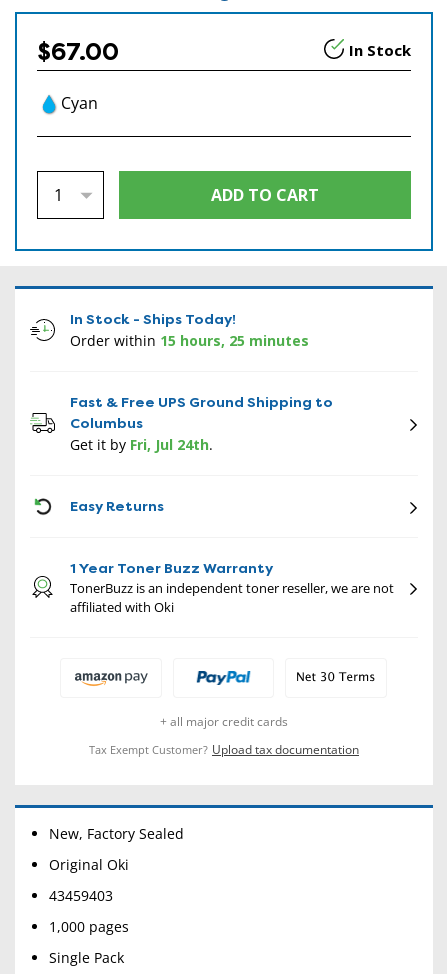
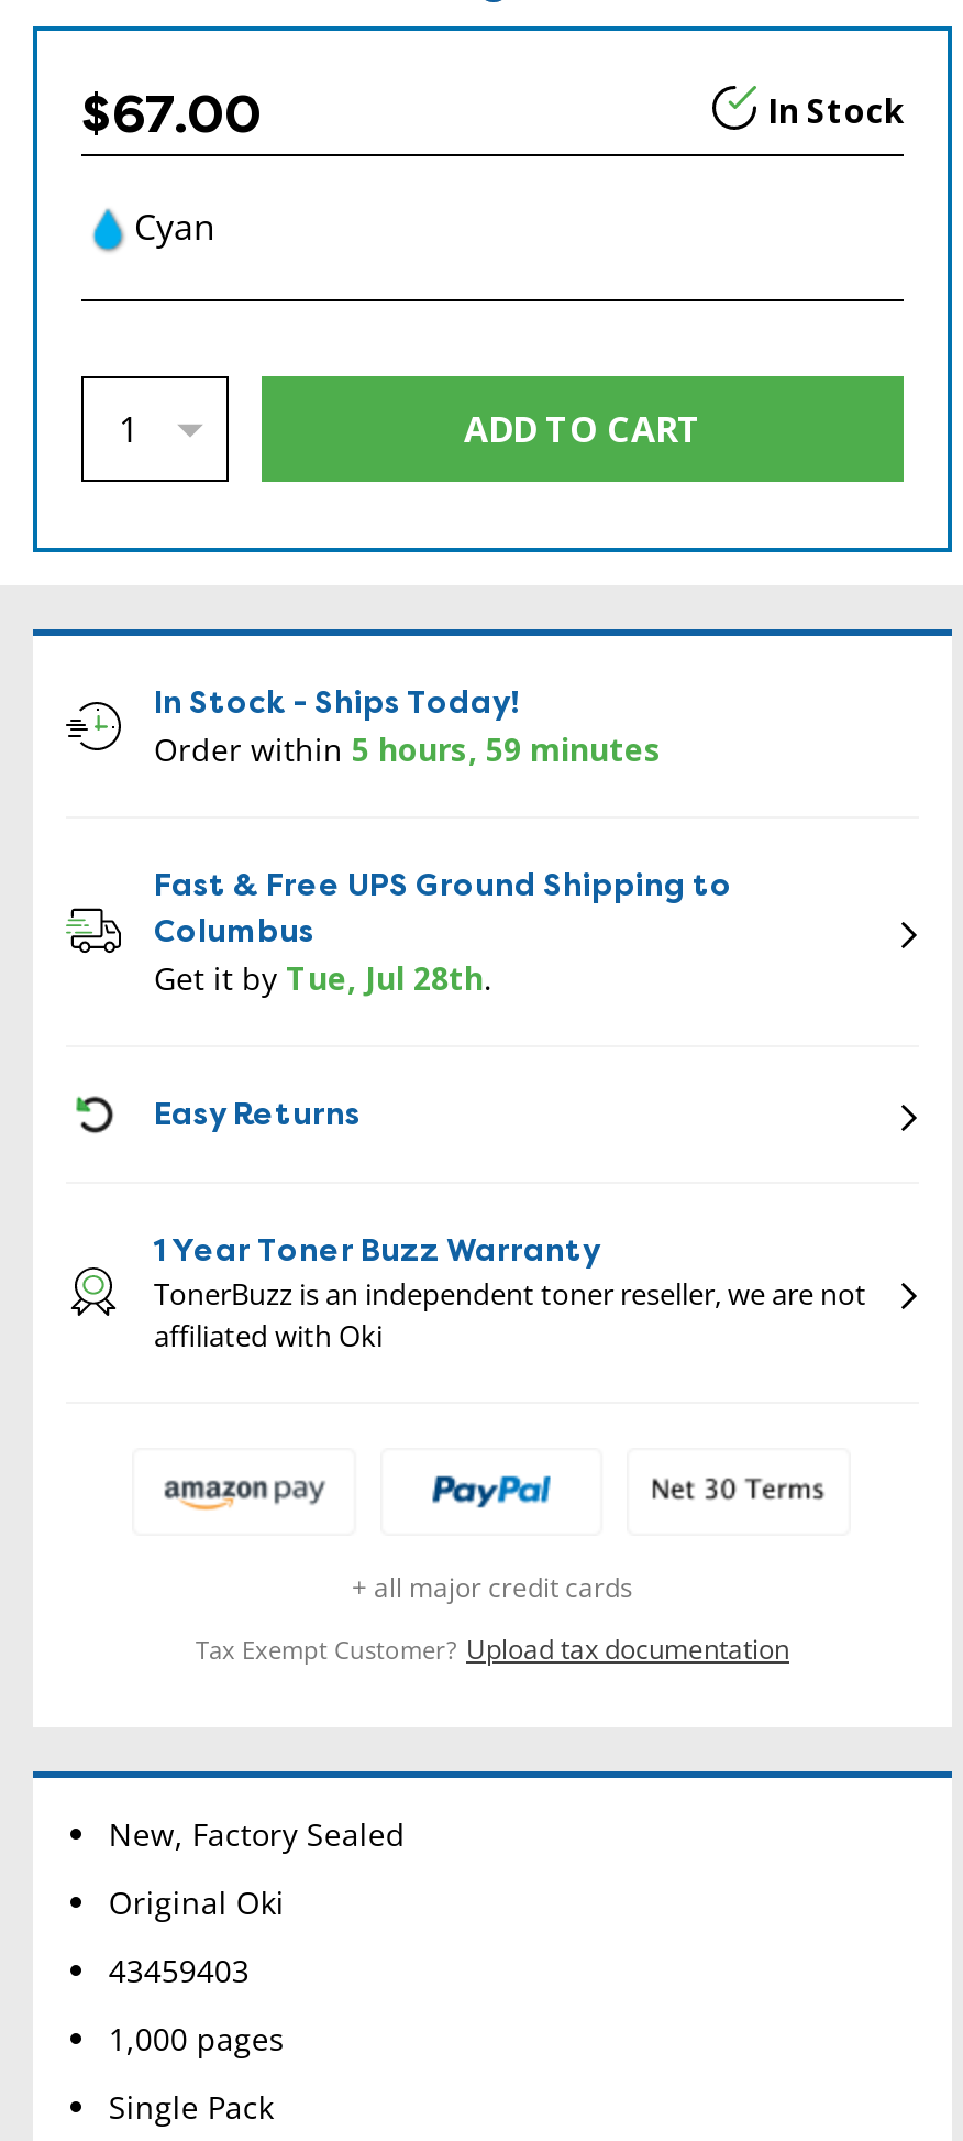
- Order within 15 hours, 25 minutes
+ Order within 5 hours, 59 minutes

- Get it by Fri, Jul 24th.
+ Get it by Tue, Jul 28th.
